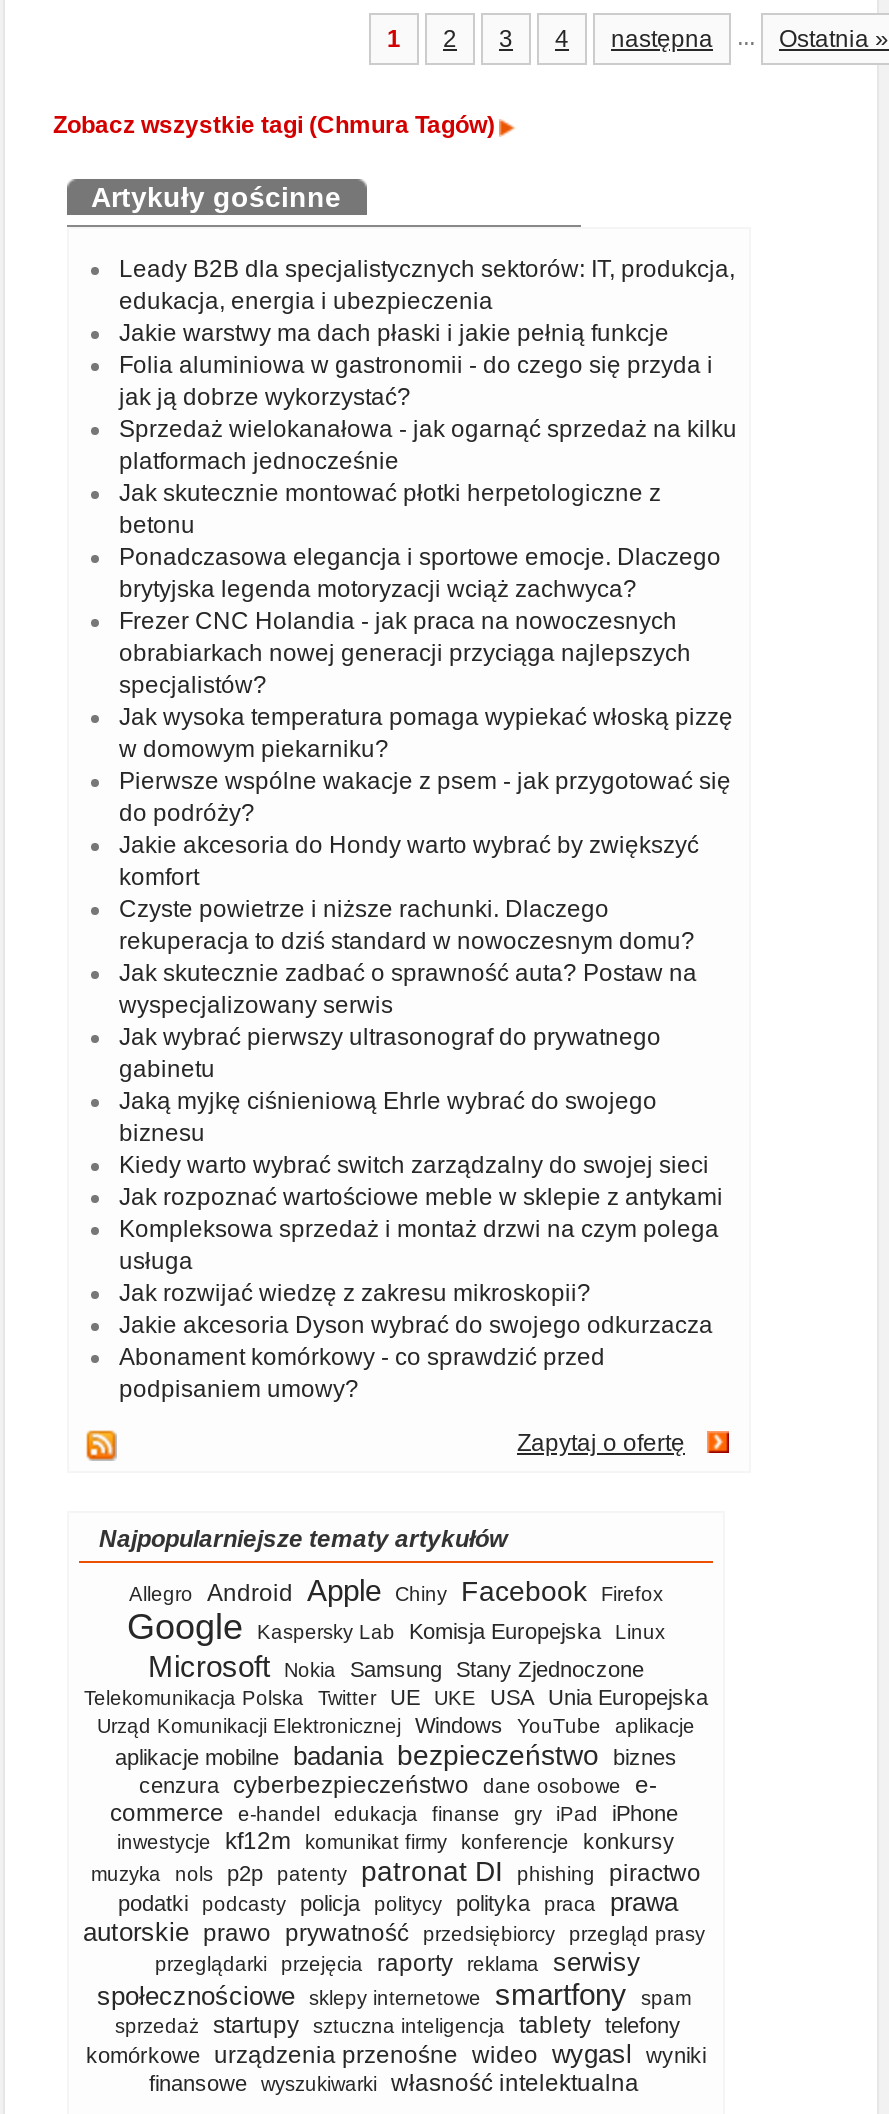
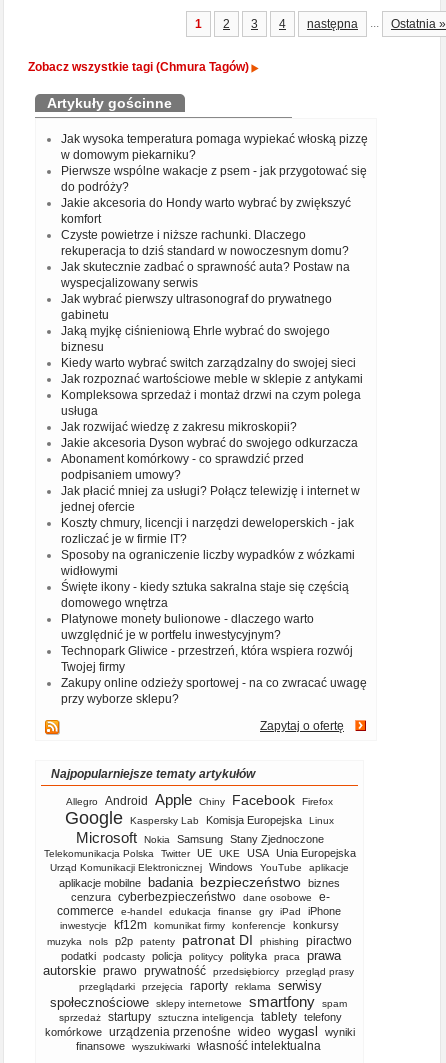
- Leady B2B dla specjalistycznych sektorów: IT, produkcja,
- edukacja, energia i ubezpieczenia
- Jakie warstwy ma dach płaski i jakie pełnią funkcje
- Folia aluminiowa w gastronomii - do czego się przyda i
- jak ją dobrze wykorzystać?
- Sprzedaż wielokanałowa - jak ogarnąć sprzedaż na kilku
- platformach jednocześnie
- Jak skutecznie montować płotki herpetologiczne z
- betonu
- Ponadczasowa elegancja i sportowe emocje. Dlaczego
- brytyjska legenda motoryzacji wciąż zachwyca?
- Frezer CNC Holandia - jak praca na nowoczesnych
- obrabiarkach nowej generacji przyciąga najlepszych
- specjalistów?

moved up: Jak wysoka temperatura pomaga wypiekać włoską pizzę | w domowym piekarniku? | Pierwsze wspólne wakacje z psem - jak przygotować się | ... | Abonament komórkowy - co sprawdzić przed | podpisaniem umowy?

+ Jak płacić mniej za usługi? Połącz telewizję i internet w
+ jednej ofercie
+ Koszty chmury, licencji i narzędzi deweloperskich - jak
+ rozliczać je w firmie IT?
+ Sposoby na ograniczenie liczby wypadków z wózkami
+ widłowymi
+ Święte ikony - kiedy sztuka sakralna staje się częścią
+ domowego wnętrza
+ Platynowe monety bulionowe - dlaczego warto
+ uwzględnić je w portfelu inwestycyjnym?
+ Technopark Gliwice - przestrzeń, która wspiera rozwój
+ Twojej firmy
+ Zakupy online odzieży sportowej - na co zwracać uwagę
+ przy wyborze sklepu?
